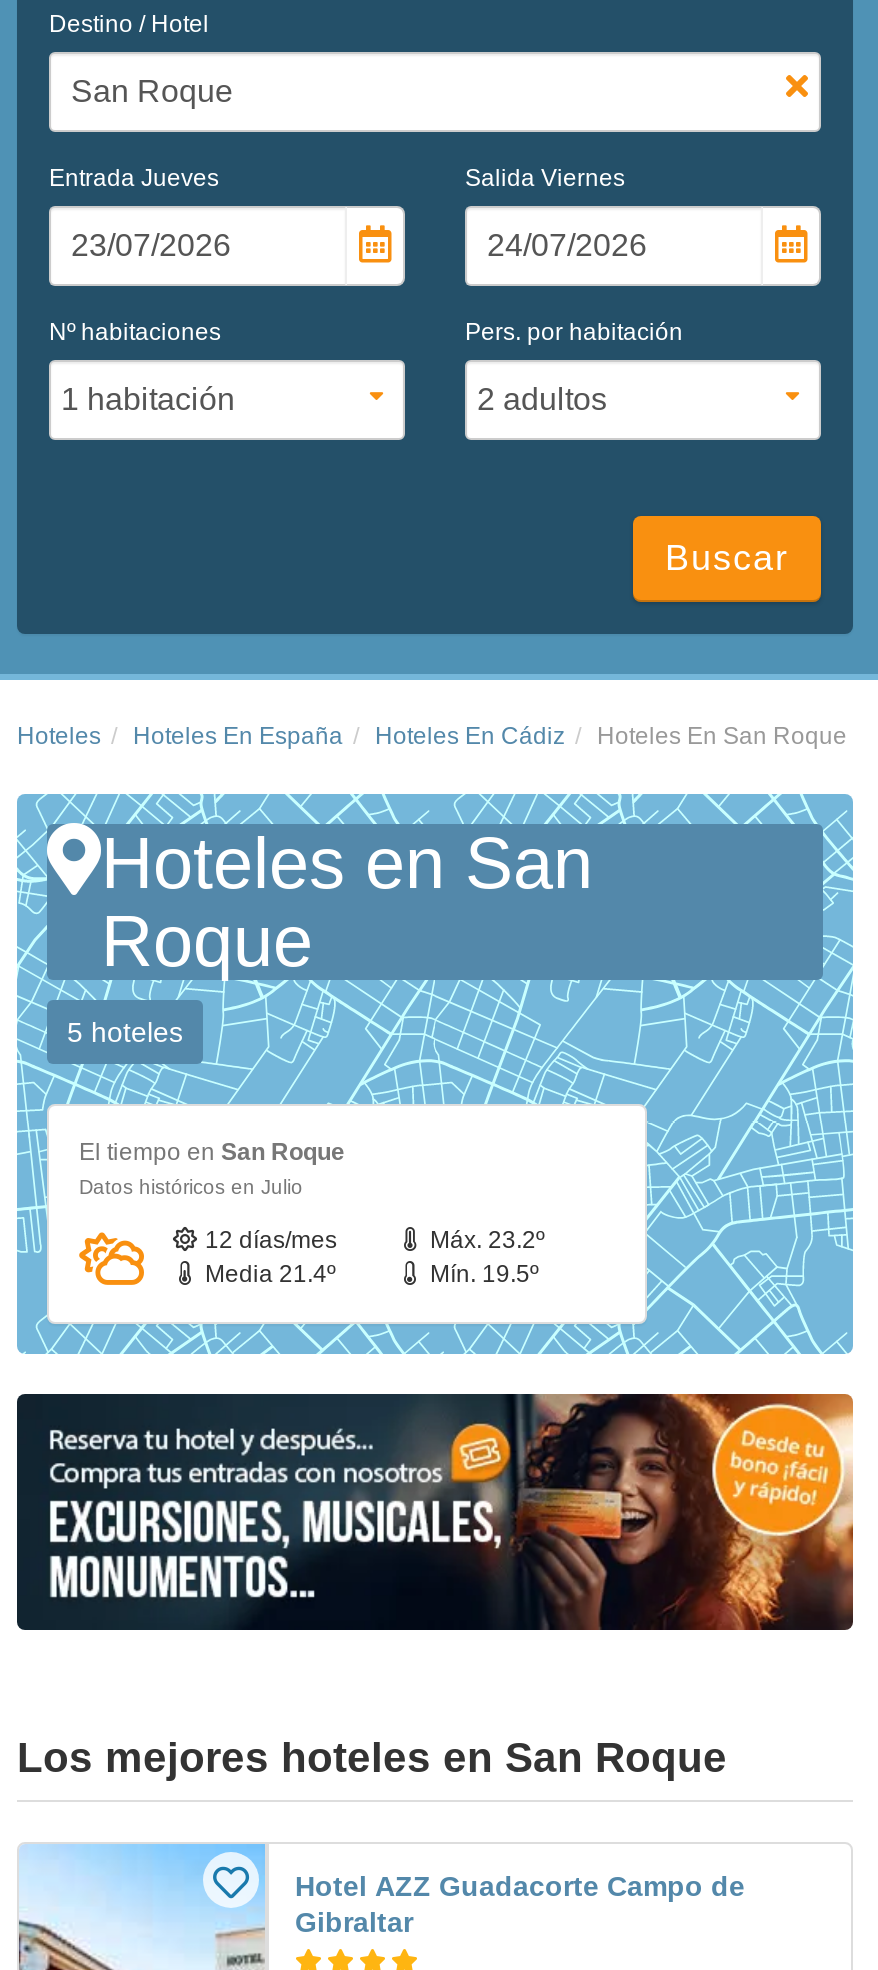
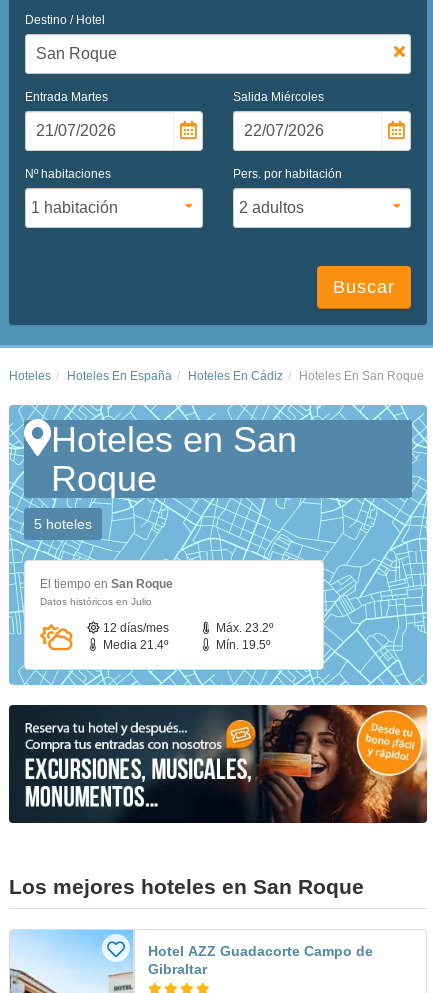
- Entrada Jueves
+ Entrada Martes

- Salida Viernes
+ Salida Miércoles
